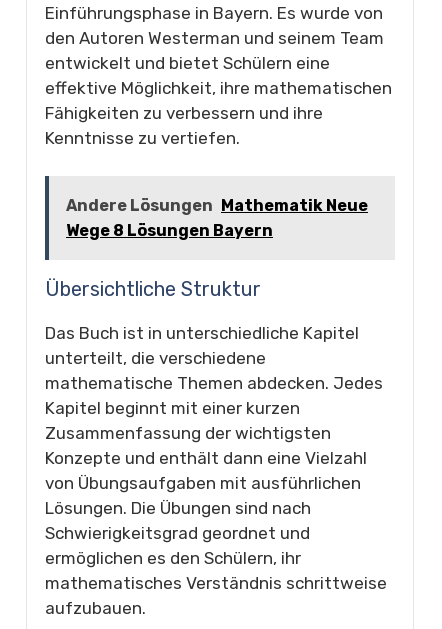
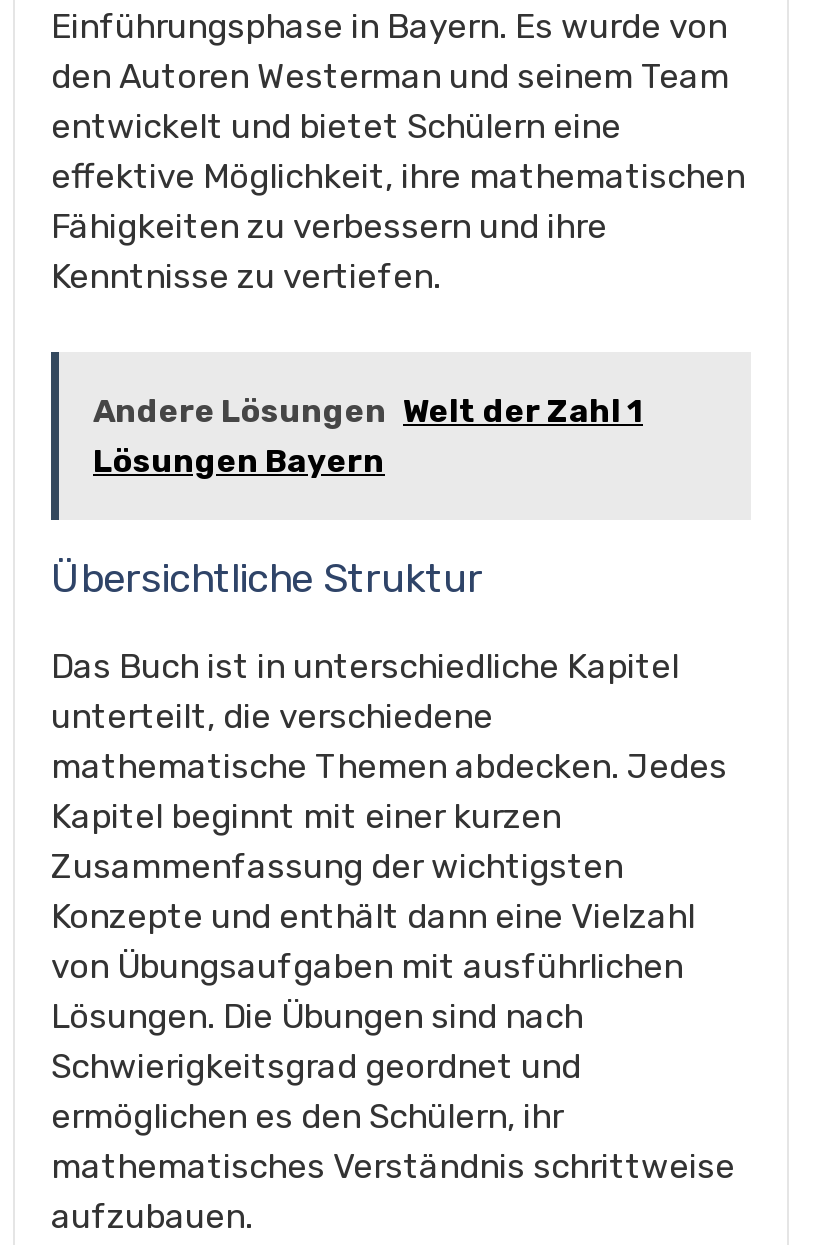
- Andere Lösungen Mathematik Neue
- Wege 8 Lösungen Bayern
+ Andere Lösungen Welt der Zahl 1
+ Lösungen Bayern
